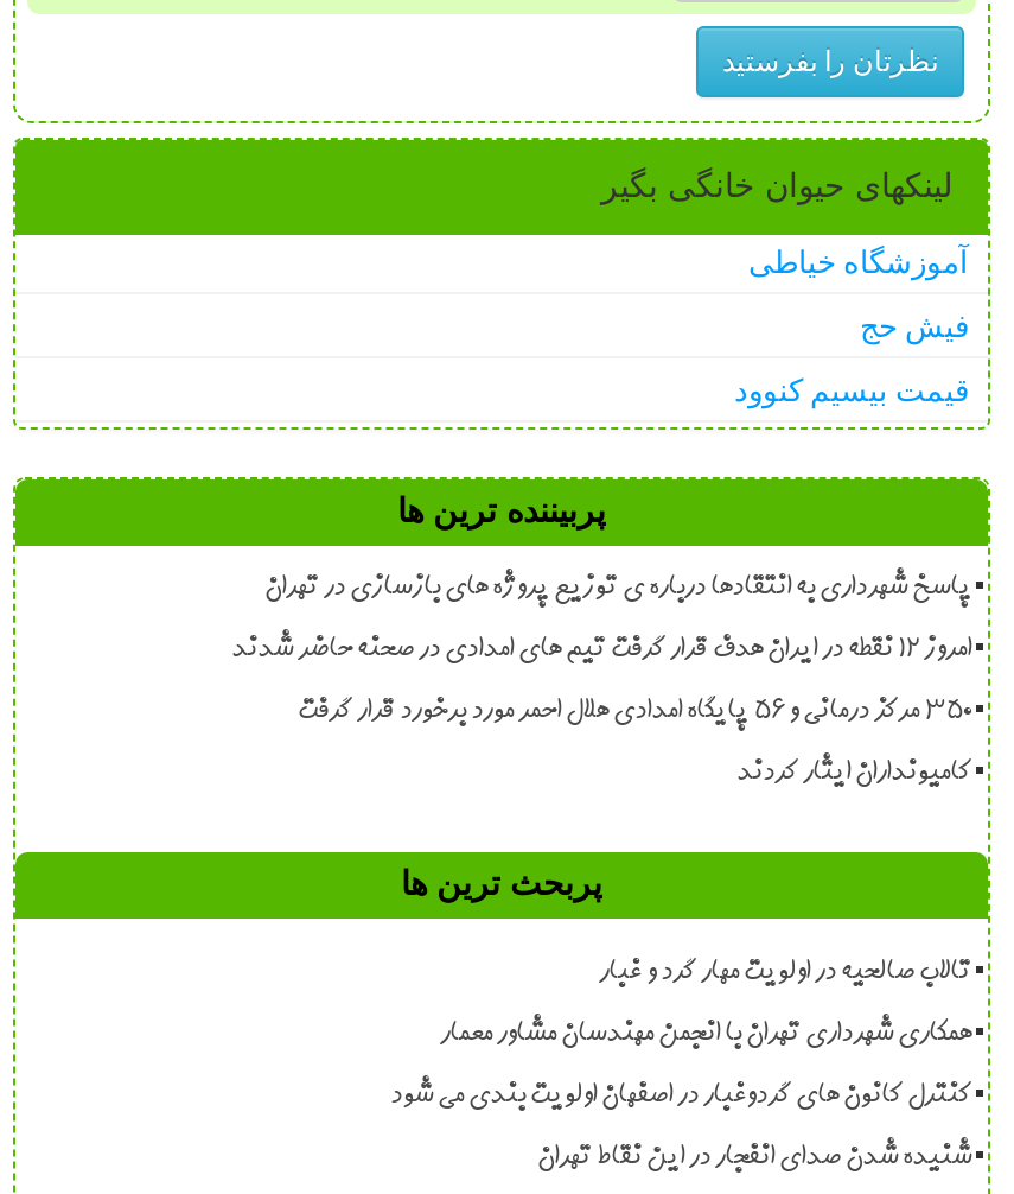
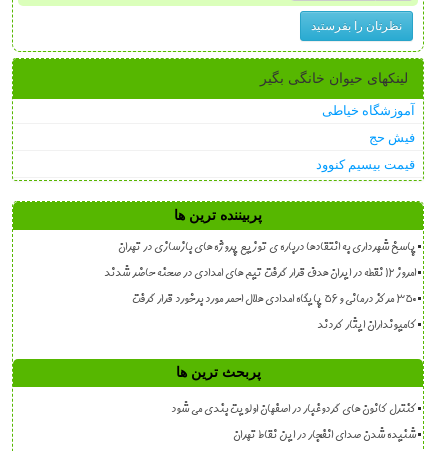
- تالاب صالحیه در اولویت مهار گرد و غبار
- همکاری شهرداری تهران با انجمن مهندسان مشاور معمار
